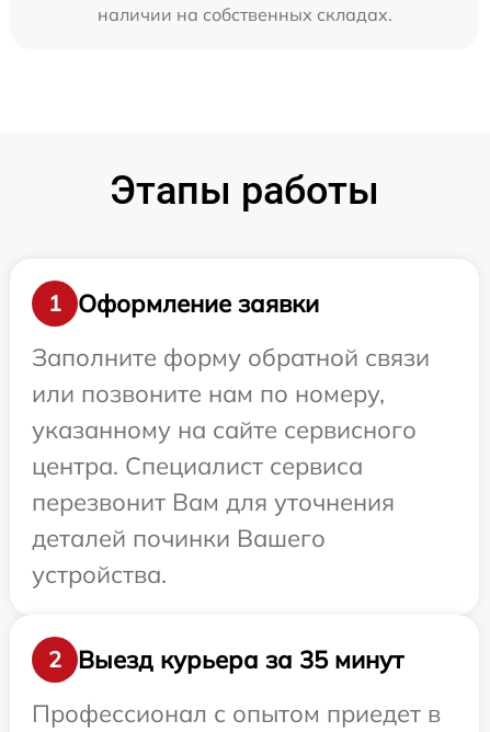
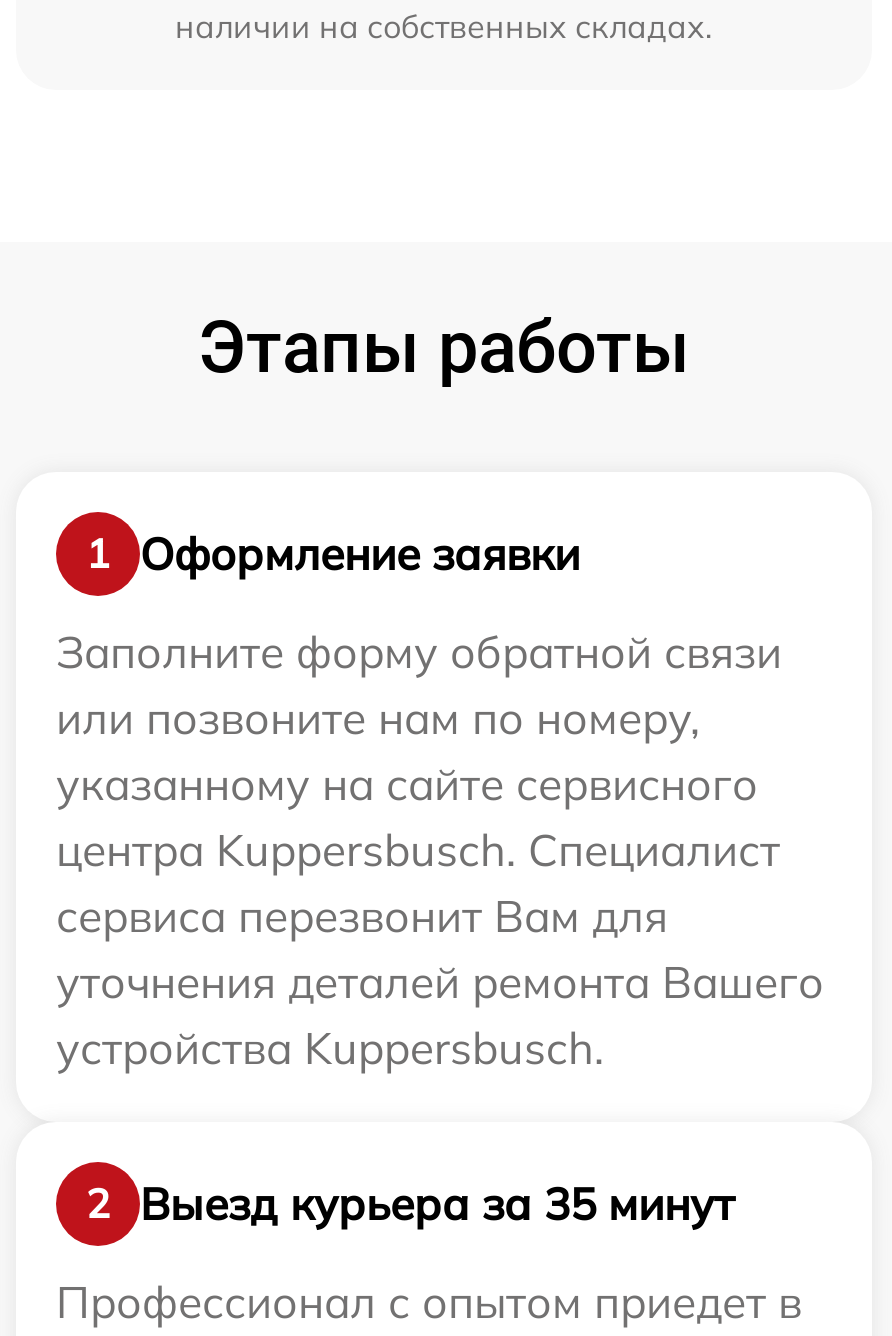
- центра. Специалист сервиса
- перезвонит Вам для уточнения
- деталей починки Вашего
- устройства.
+ центра Kuppersbusch. Специалист
+ сервиса перезвонит Вам для
+ уточнения деталей ремонта Вашего
+ устройства Kuppersbusch.
